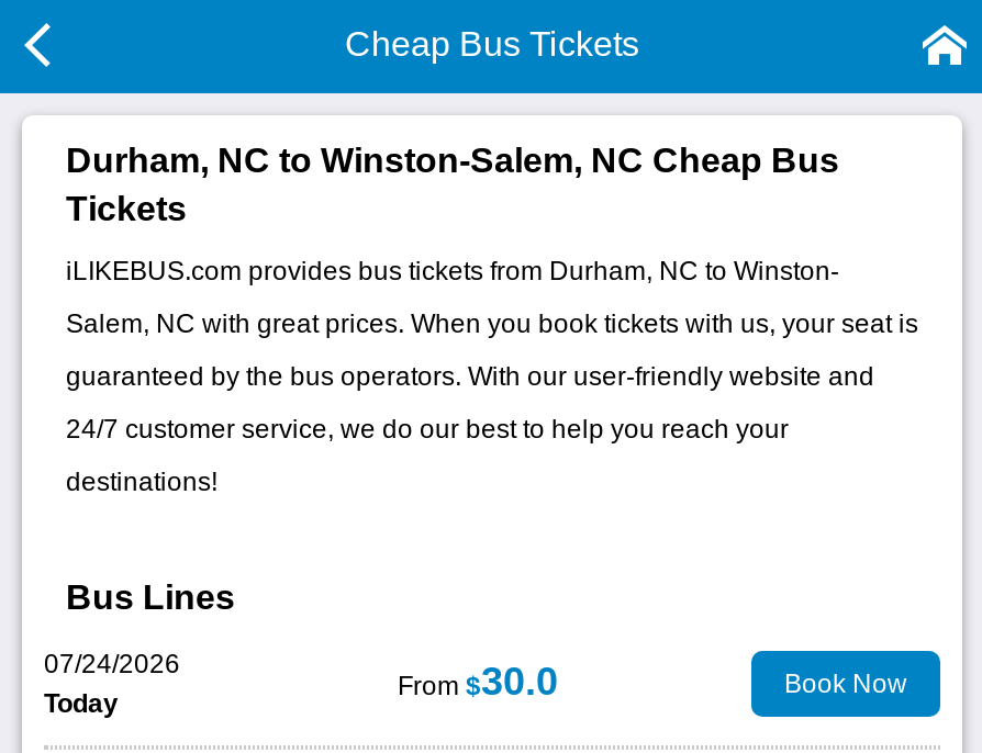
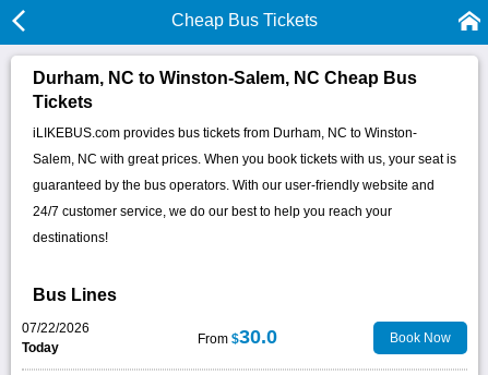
- 07/24/2026
+ 07/22/2026
